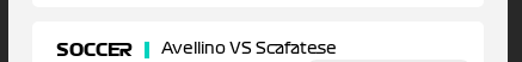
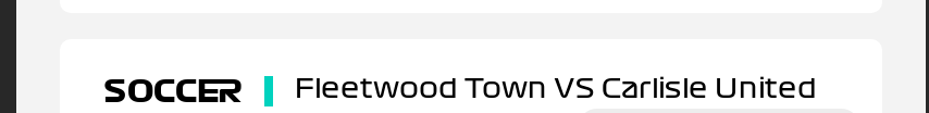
- Avellino VS Scafatese
+ Fleetwood Town VS Carlisle United
